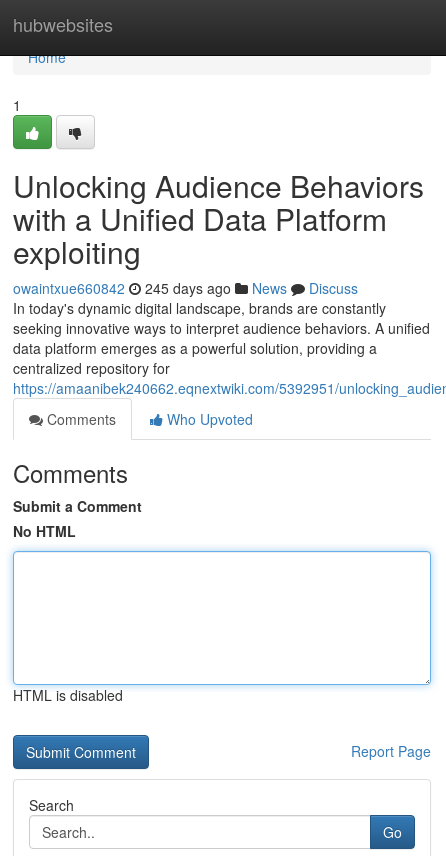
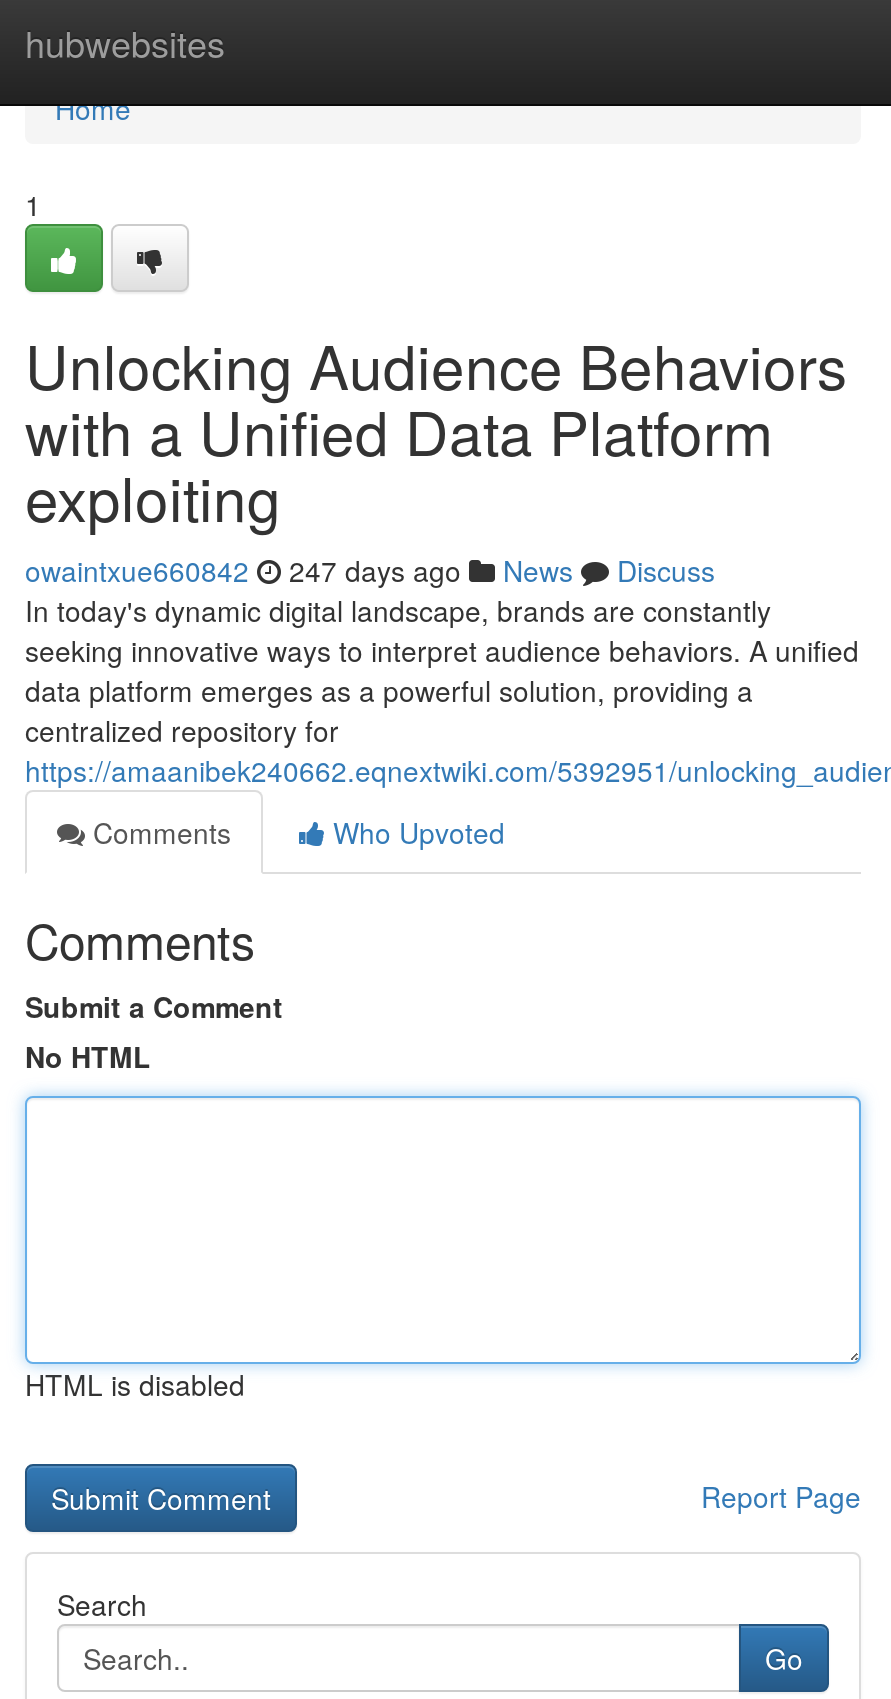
- owaintxue660842 245 days ago News Discuss
+ owaintxue660842 247 days ago News Discuss
